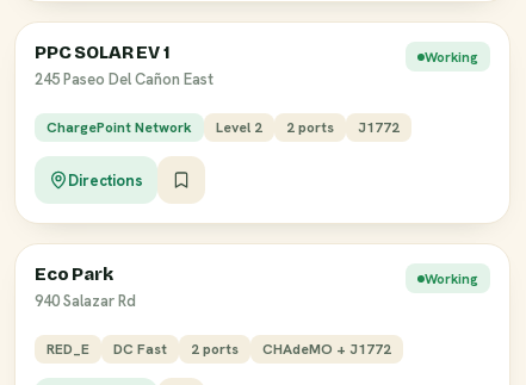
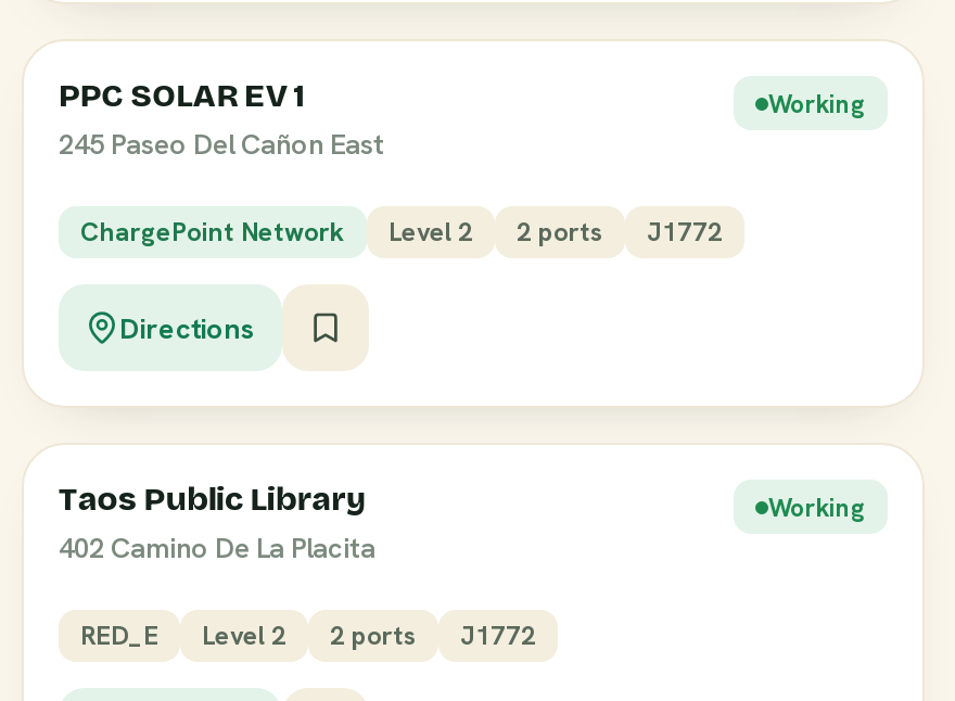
- Eco Park
- 940 Salazar Rd
+ Taos Public Library
+ 402 Camino De La Placita

- DC Fast
+ Level 2

- CHAdeMO + J1772
+ J1772
